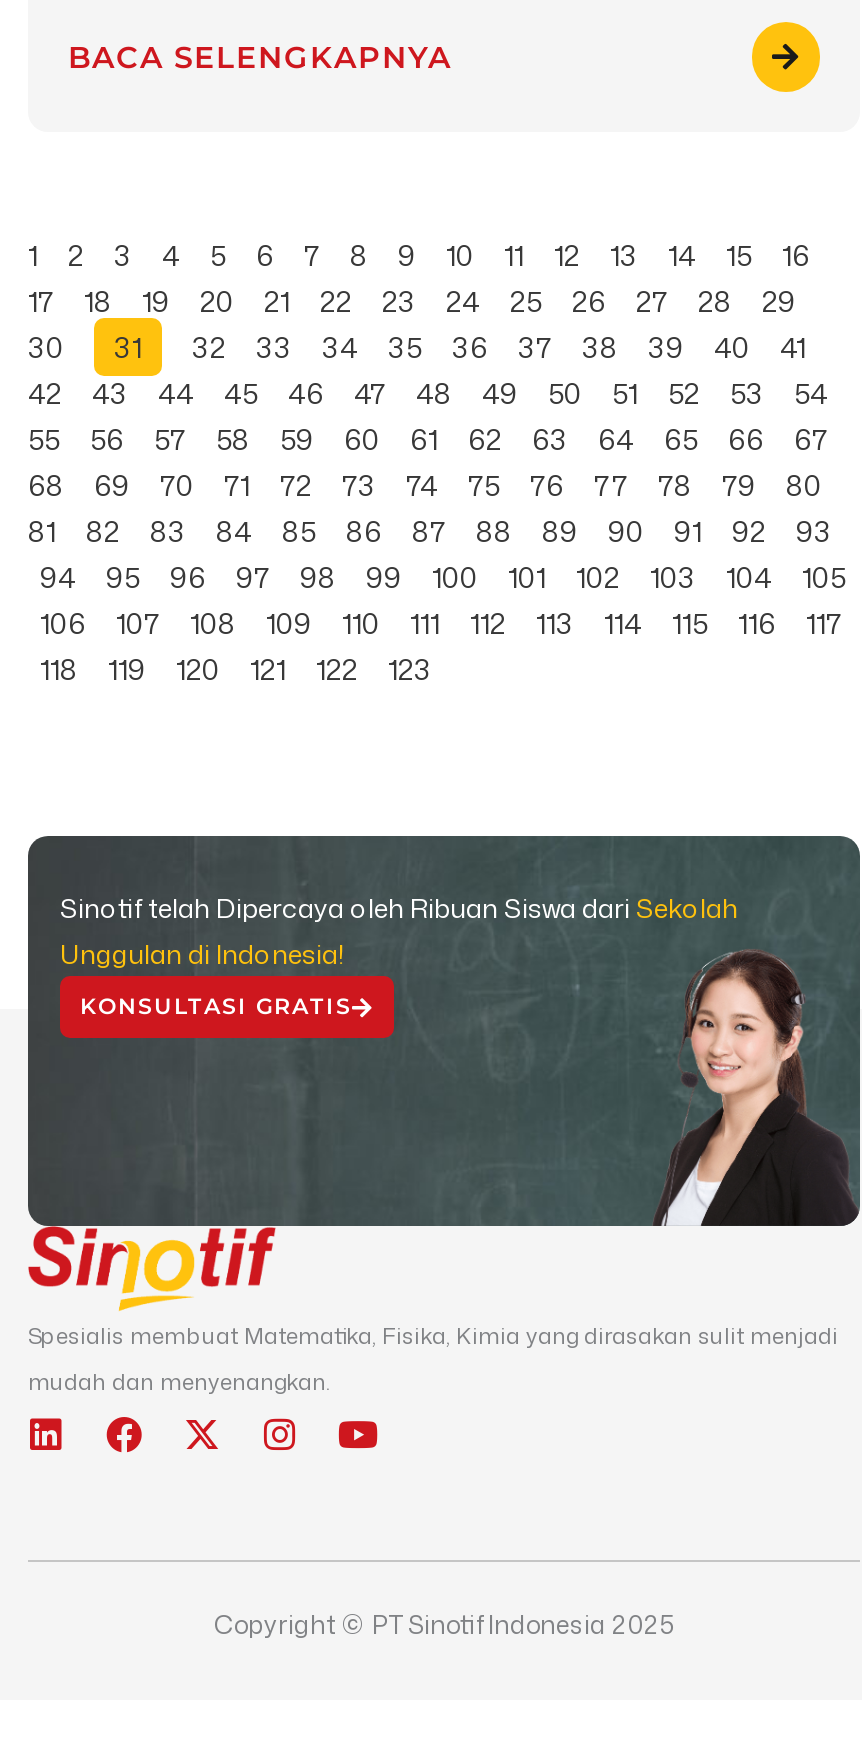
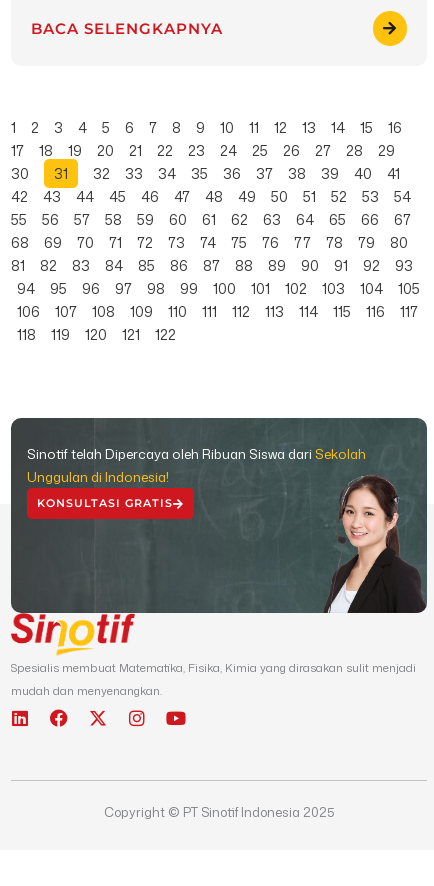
- 123
